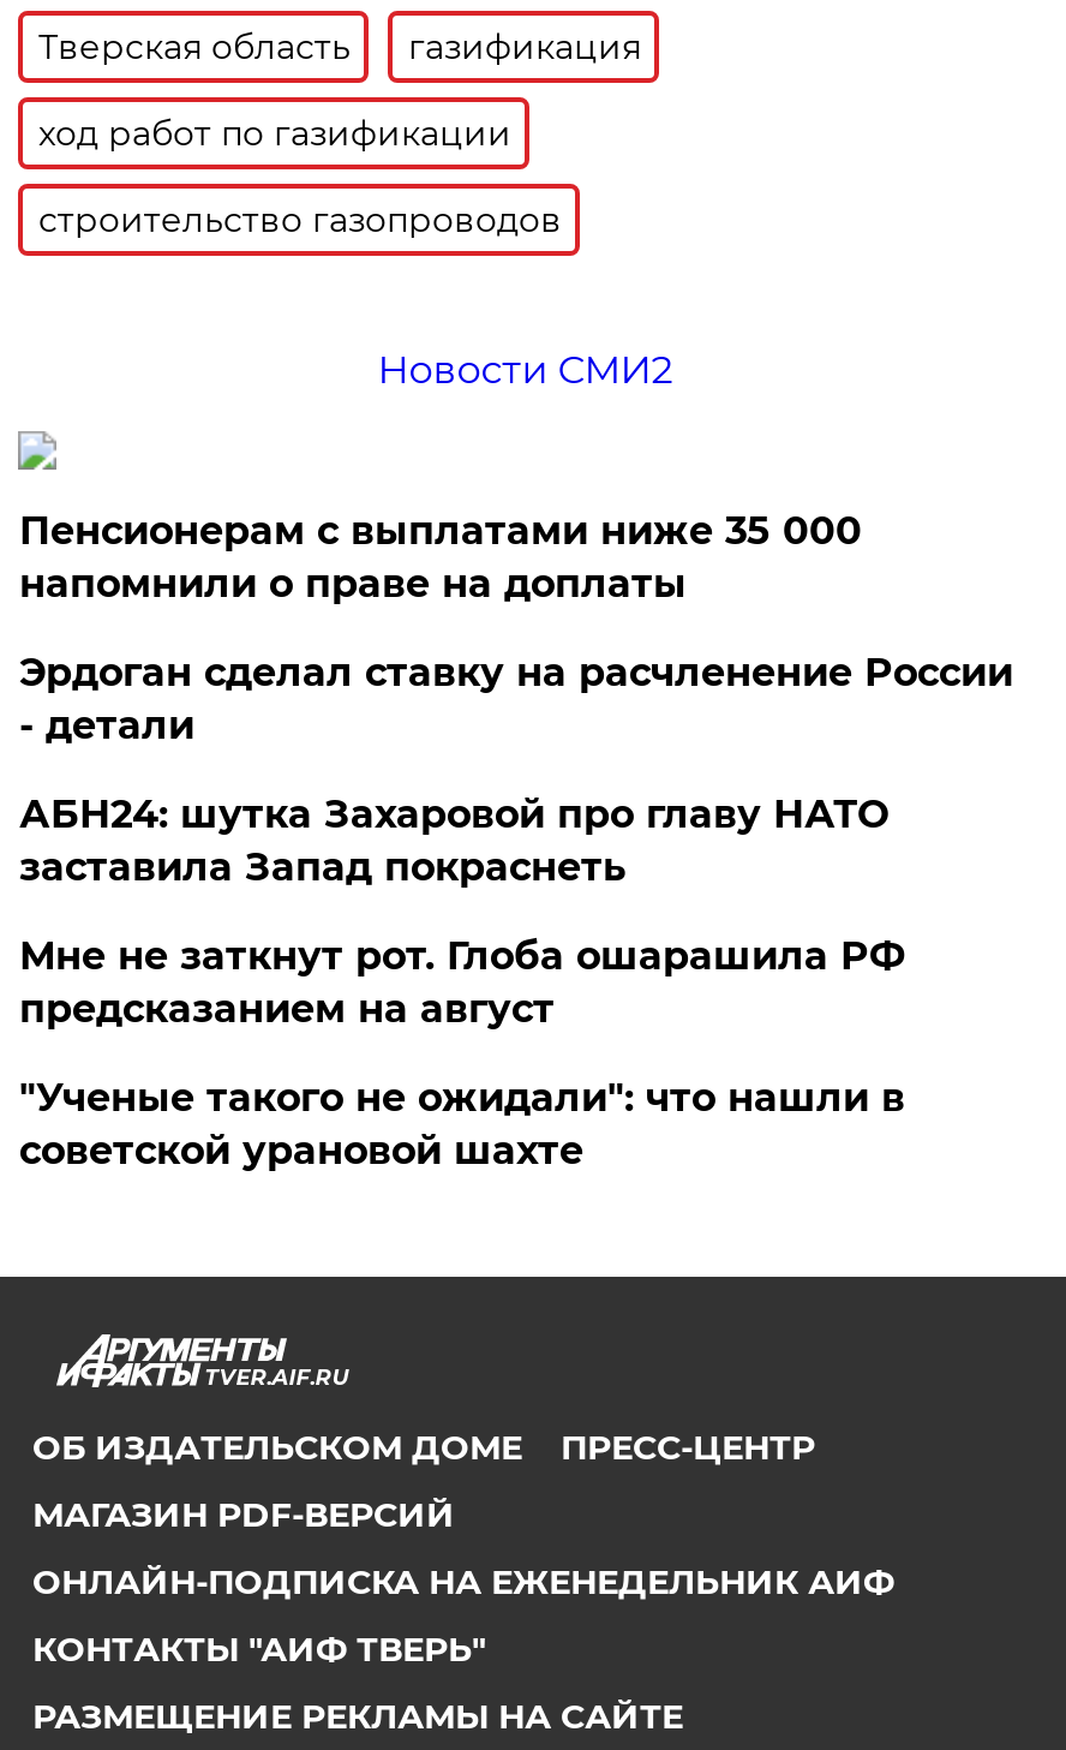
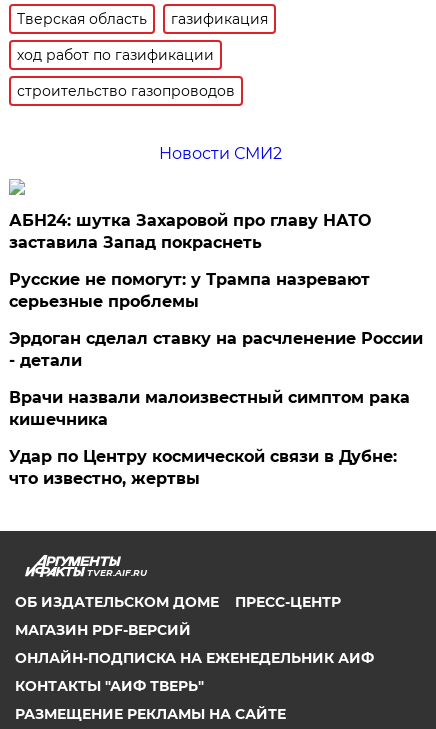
- Пенсионерам с выплатами ниже 35 000
- напомнили о праве на доплаты

moved down: Эрдоган сделал ставку на расчленение России | - детали

moved up: АБН24: шутка Захаровой про главу НАТО | заставила Запад покраснеть

- Мне не заткнут рот. Глоба ошарашила РФ
- предсказанием на август
- "Ученые такого не ожидали": что нашли в
- советской урановой шахте
+ Русские не помогут: у Трампа назревают
+ серьезные проблемы
+ Врачи назвали малоизвестный симптом рака
+ кишечника
+ Удар по Центру космической связи в Дубне:
+ что известно, жертвы
